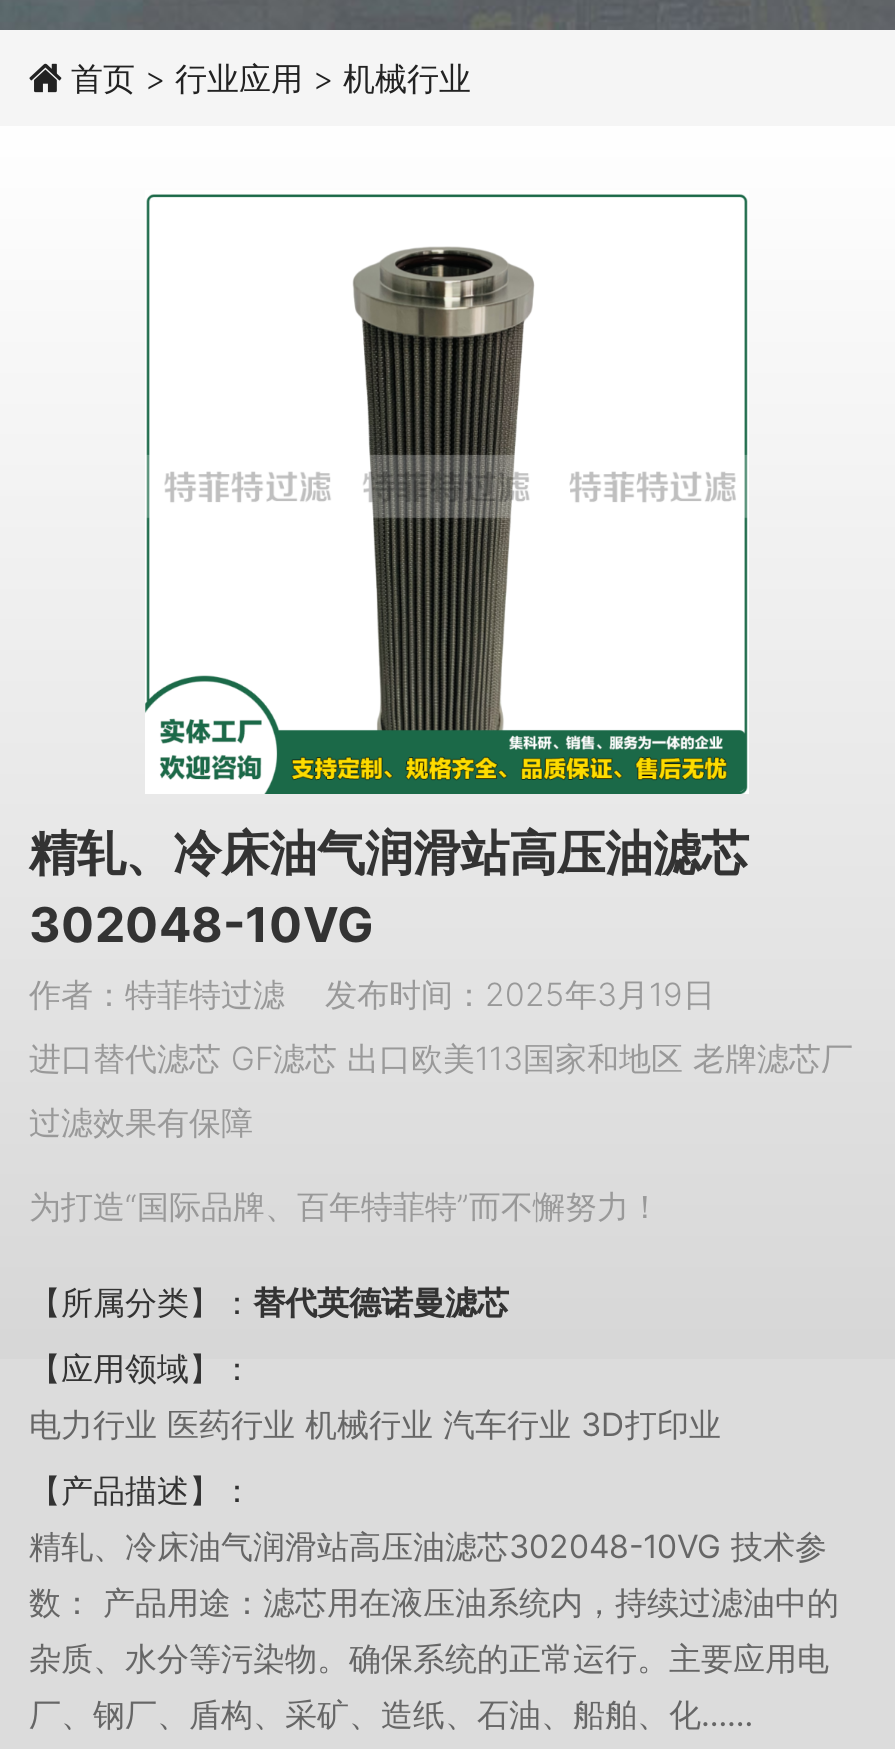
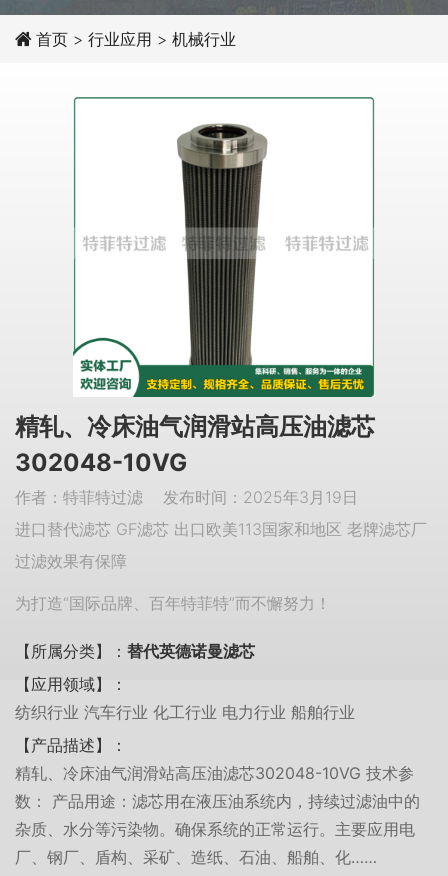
- 电力行业 医药行业 机械行业 汽车行业 3D打印业
+ 纺织行业 汽车行业 化工行业 电力行业 船舶行业
